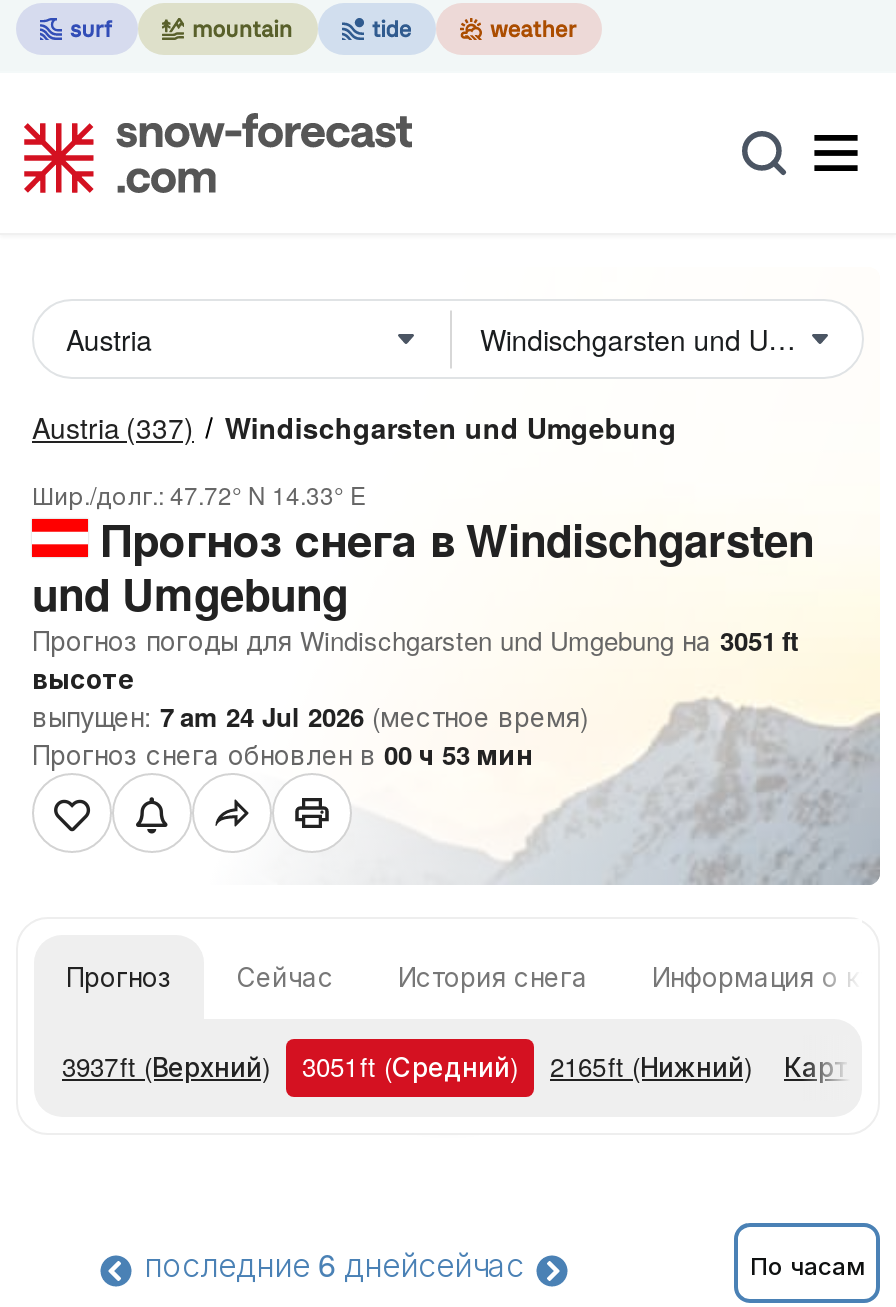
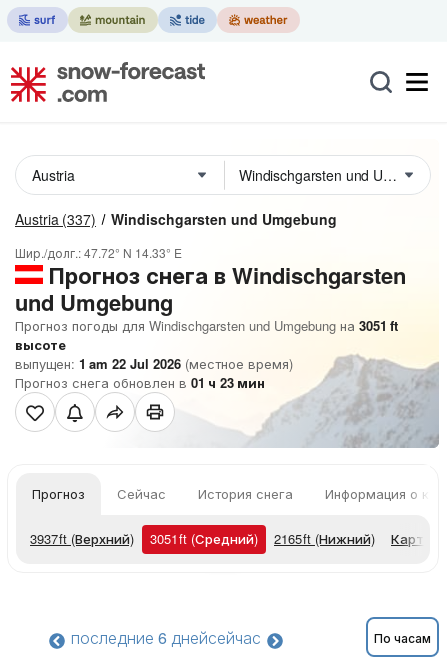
- выпущен: 7 am 24 Jul 2026 (местное время)
+ выпущен: 1 am 22 Jul 2026 (местное время)

- Прогноз снега обновлен в 00 ч 53 мин
+ Прогноз снега обновлен в 01 ч 23 мин
